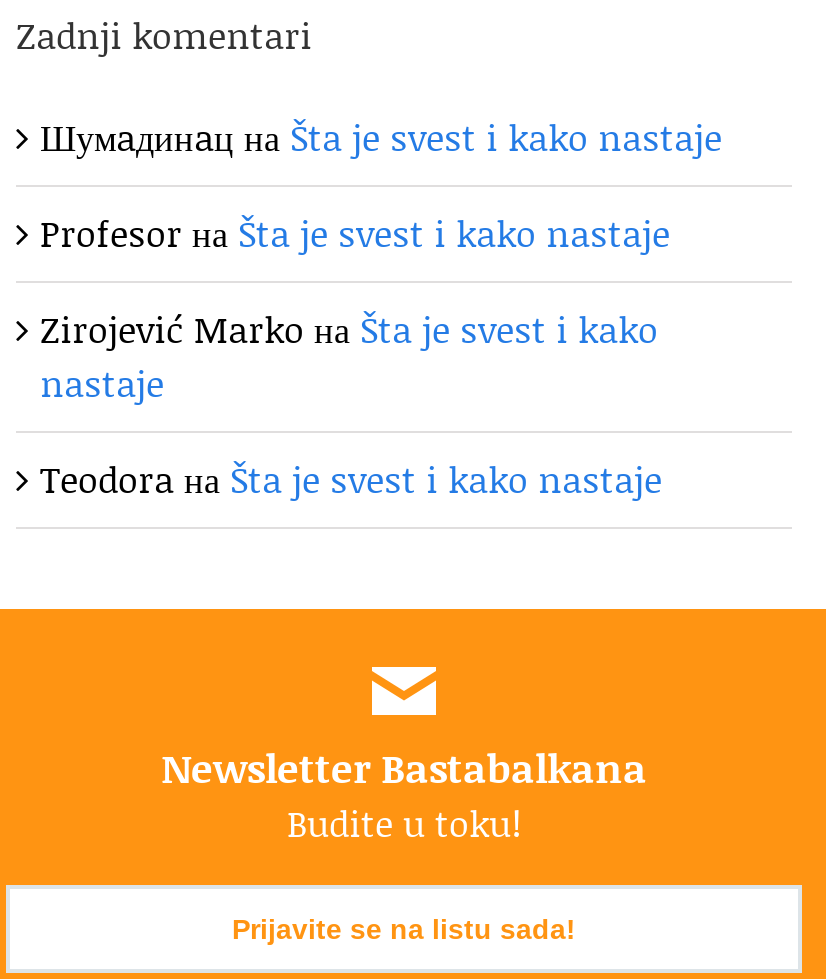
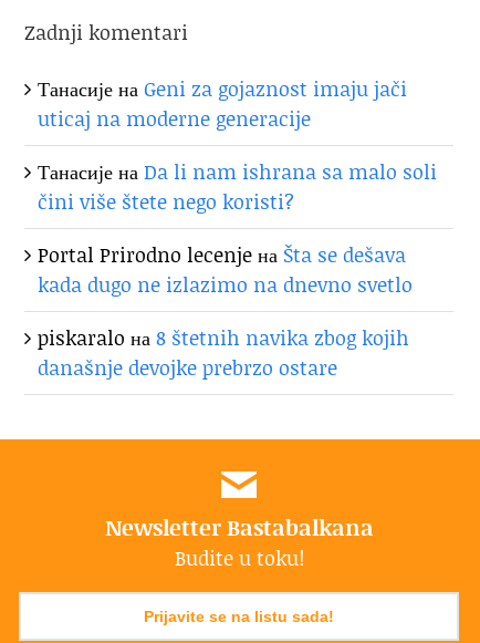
- Шумaдинaц на Šta je svest i kako nastaje
+ Танасије на Geni za gojaznost imaju jači
+ uticaj na moderne generacije

- Profesor на Šta je svest i kako nastaje
+ Танасије на Da li nam ishrana sa malo soli
+ čini više štete nego koristi?

- Zirojević Marko на Šta je svest i kako
- nastaje
+ Portal Prirodno lecenje на Šta se dešava
+ kada dugo ne izlazimo na dnevno svetlo

- Teodora на Šta je svest i kako nastaje
+ piskaralo на 8 štetnih navika zbog kojih
+ današnje devojke prebrzo ostare
